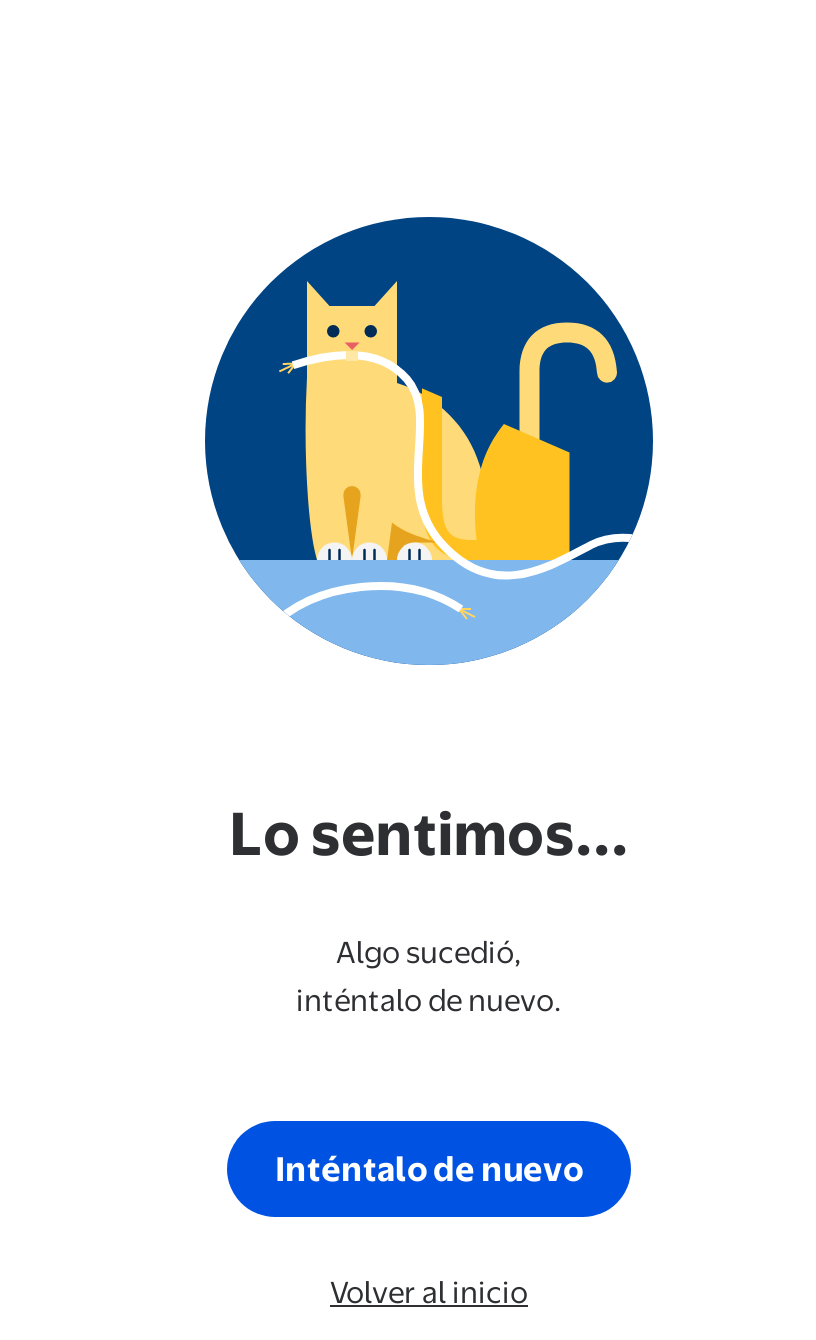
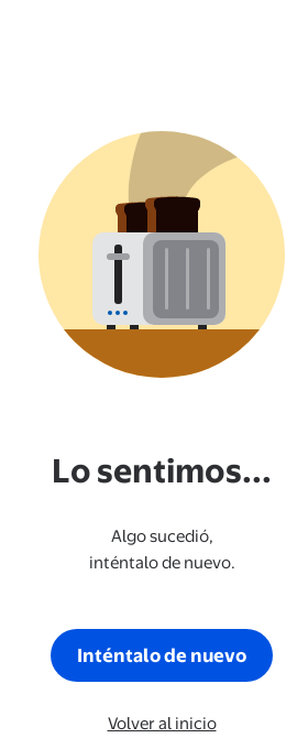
- [image]
+ [image]
